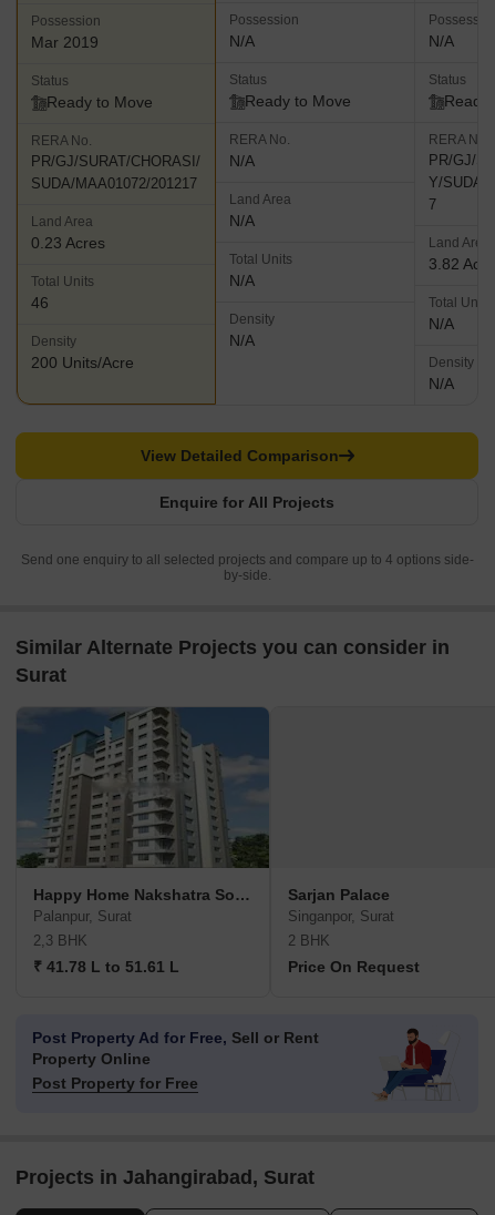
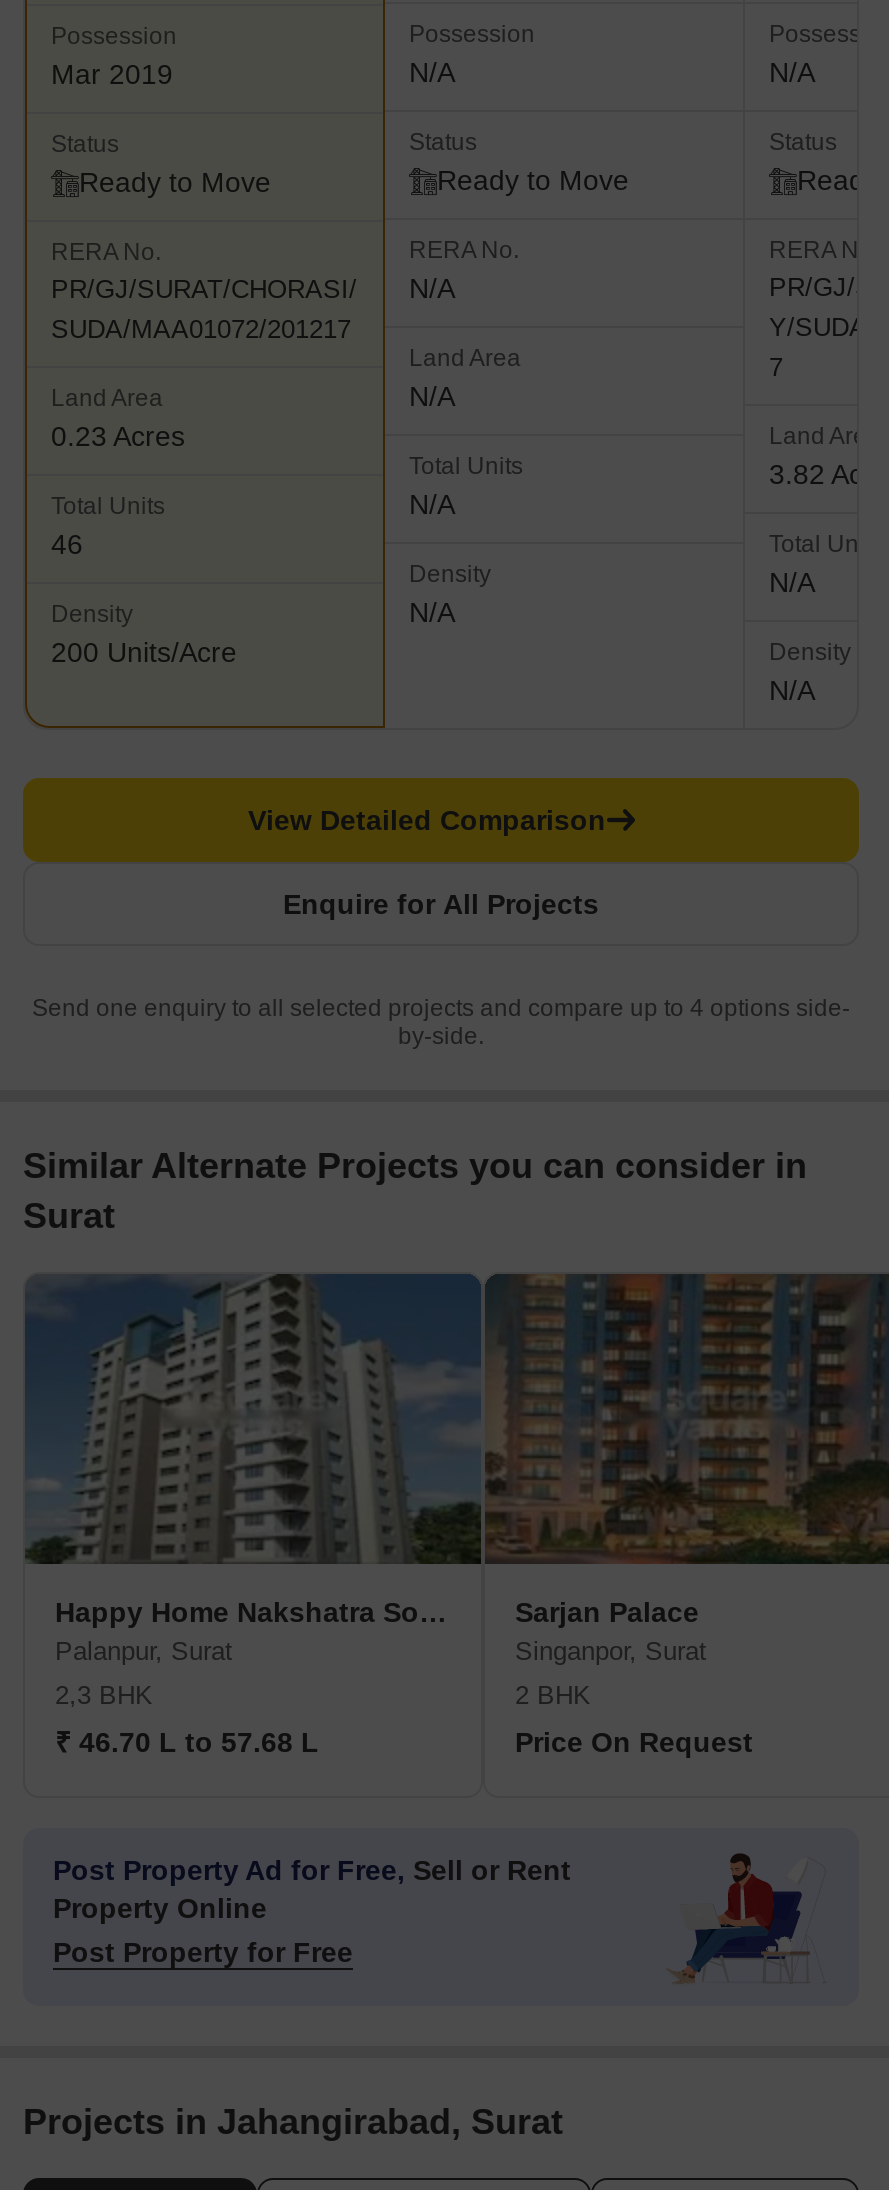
+ [image]

- ₹ 41.78 L to 51.61 L
+ ₹ 46.70 L to 57.68 L
